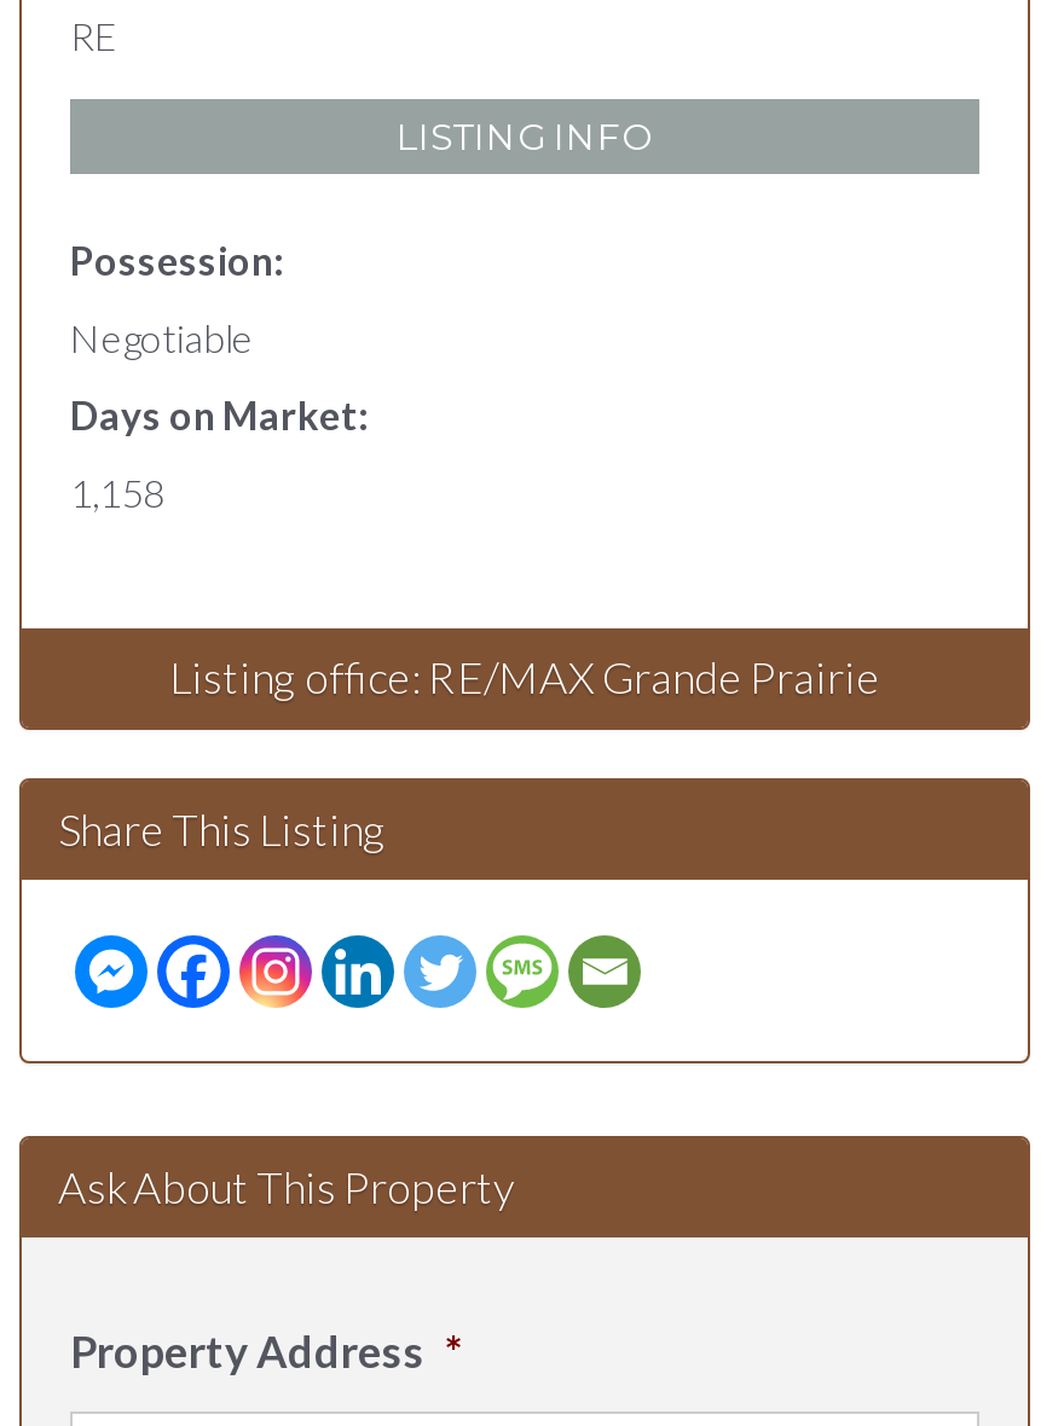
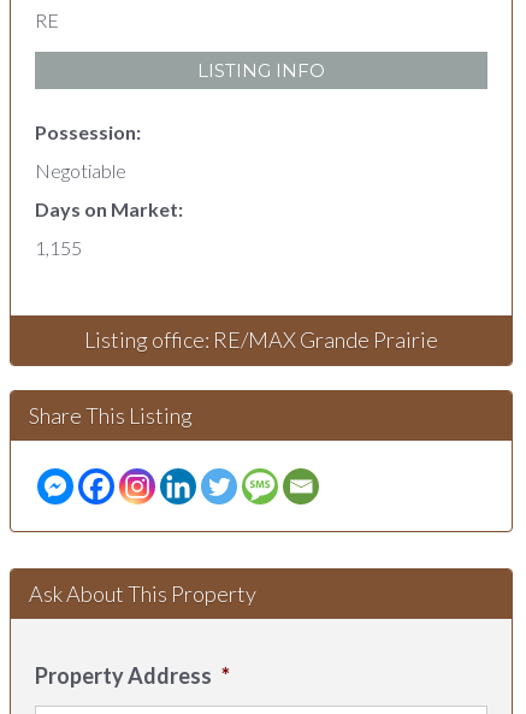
- 1,158
+ 1,155
